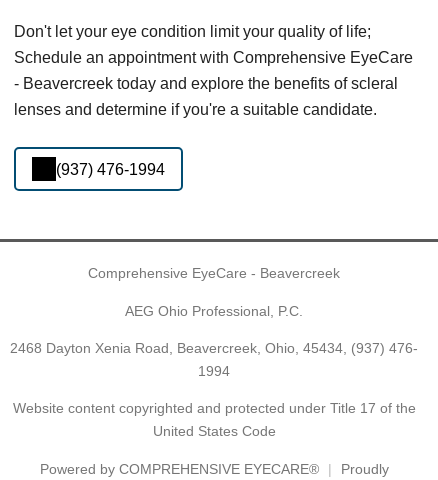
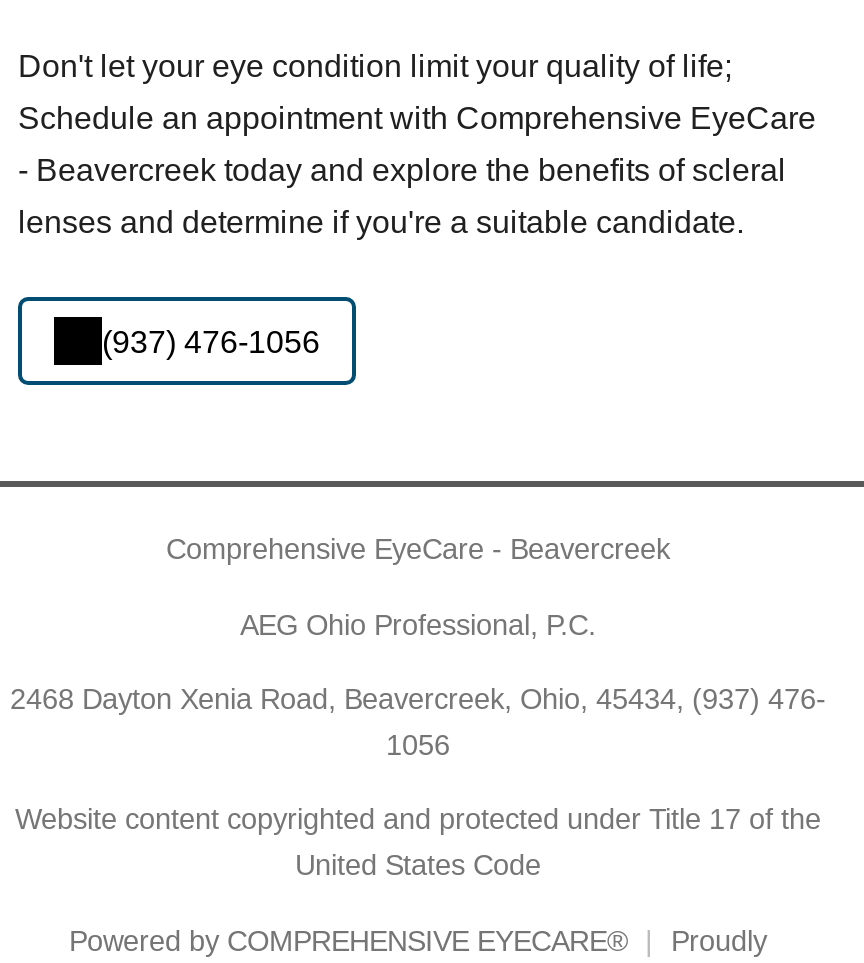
- (937) 476-1994
+ (937) 476-1056

- 1994
+ 1056
